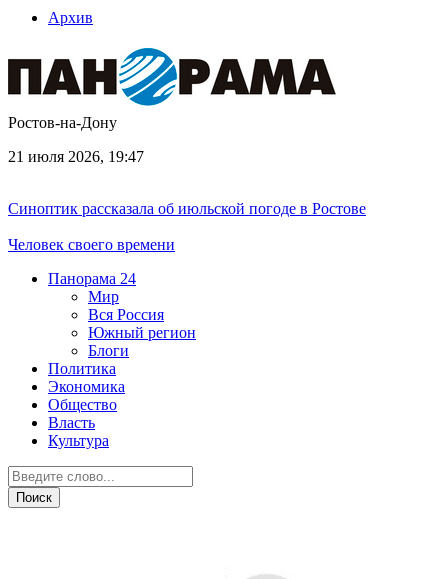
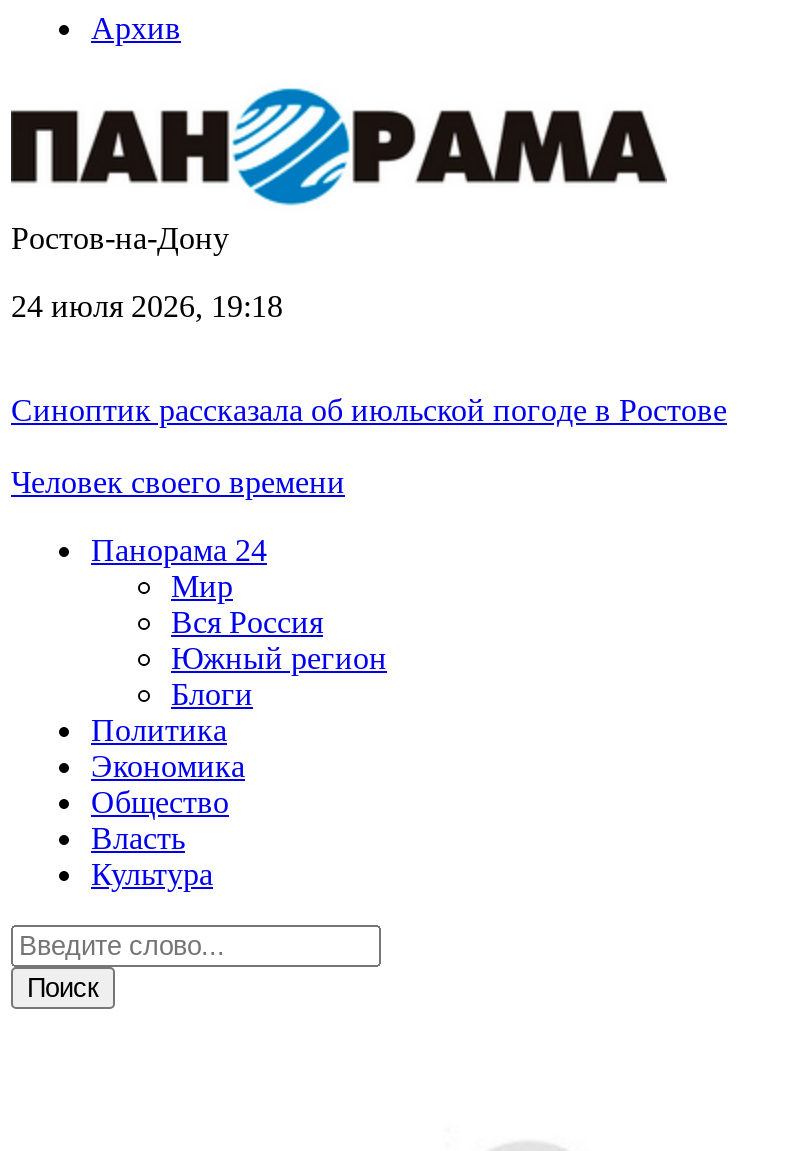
- 21 июля 2026, 19:47
+ 24 июля 2026, 19:18
